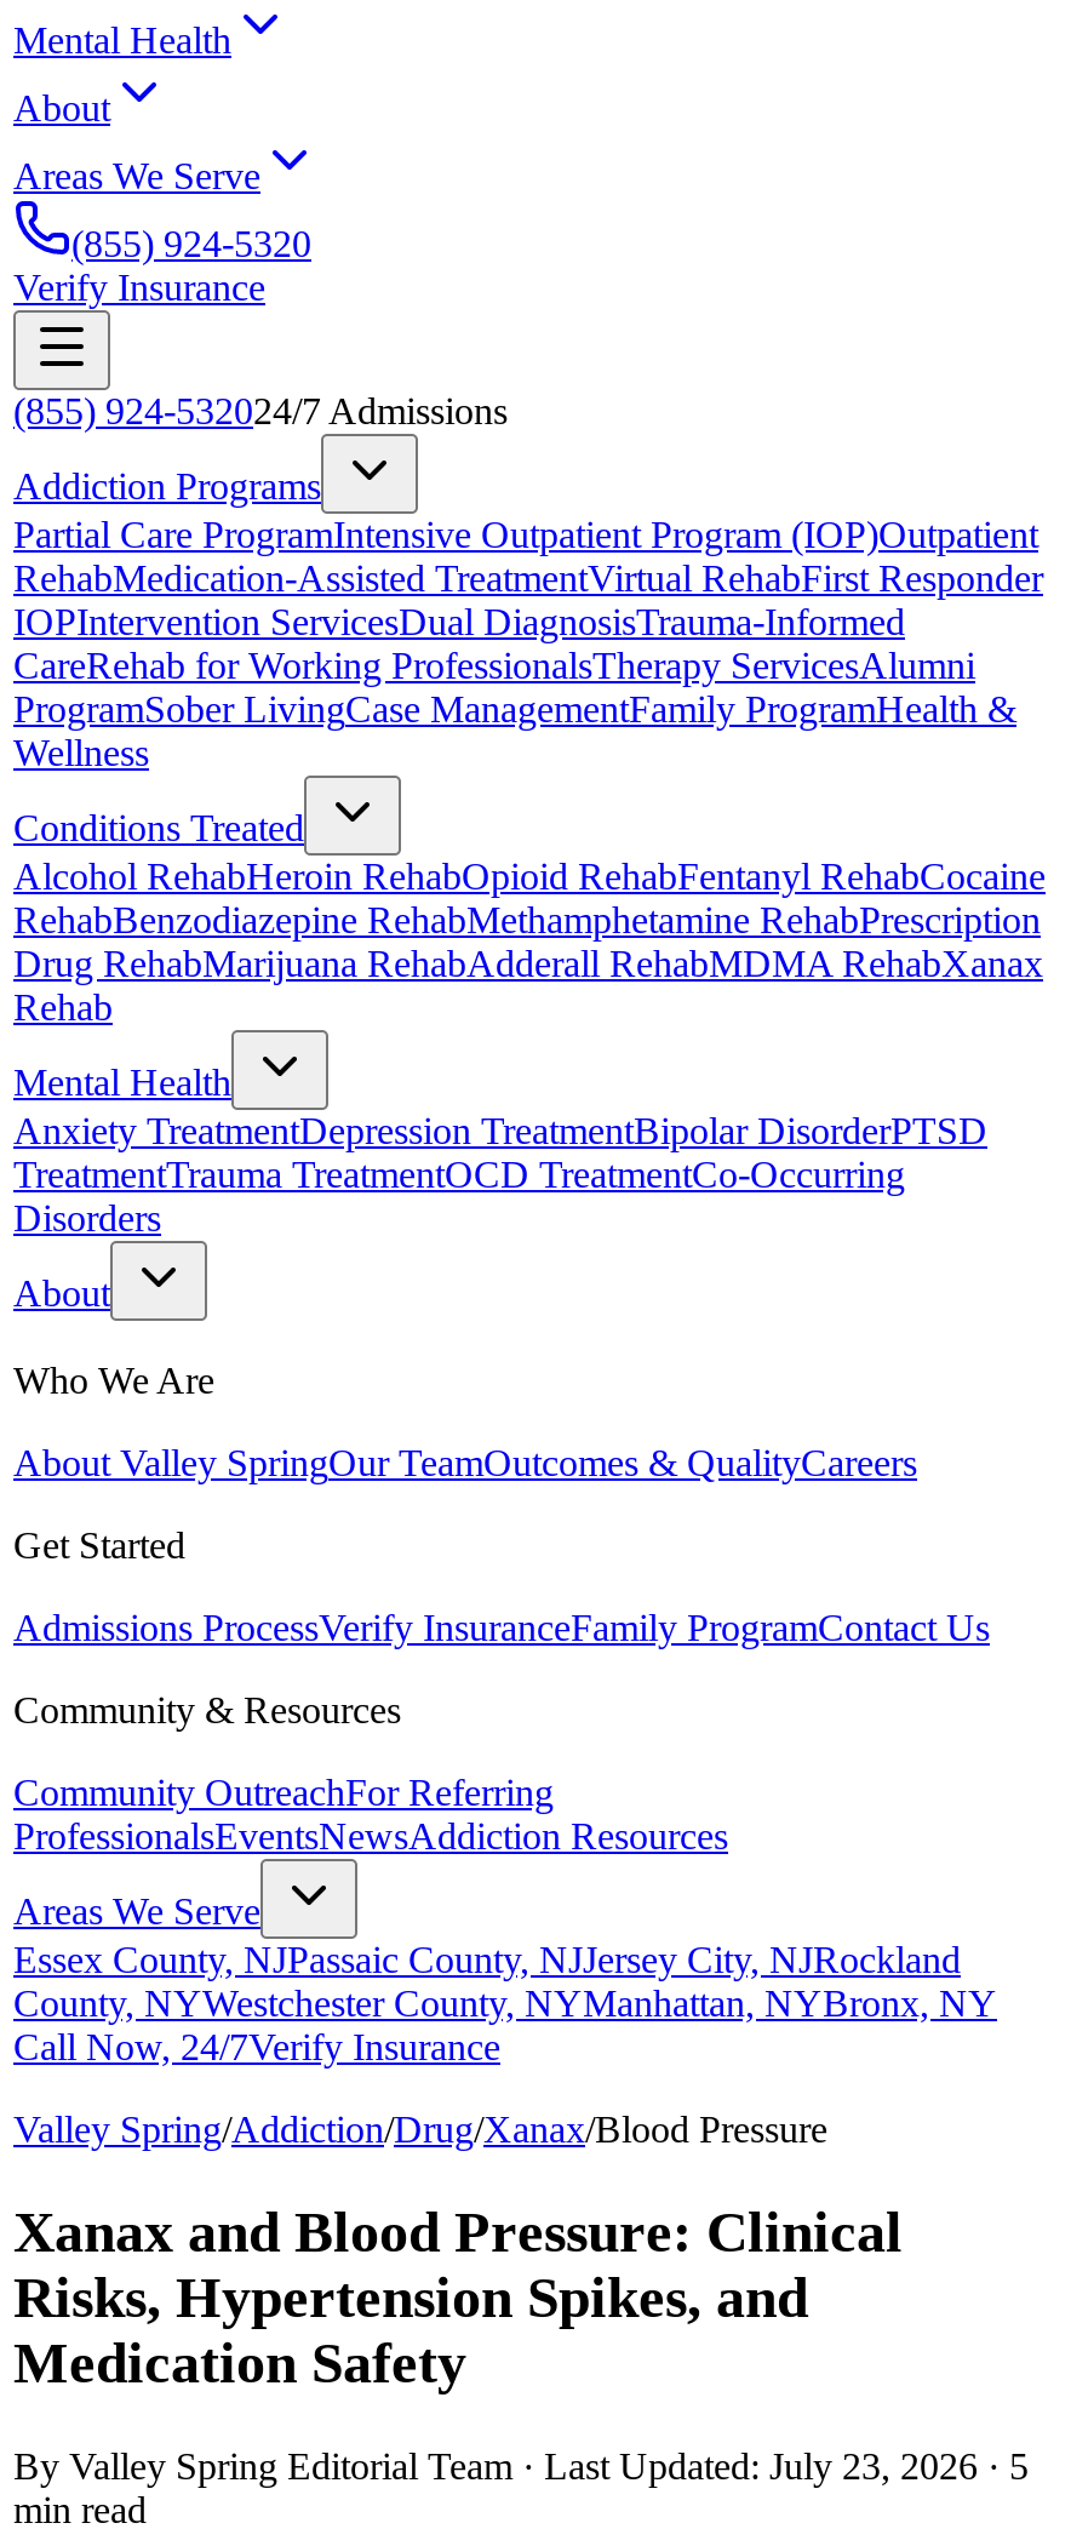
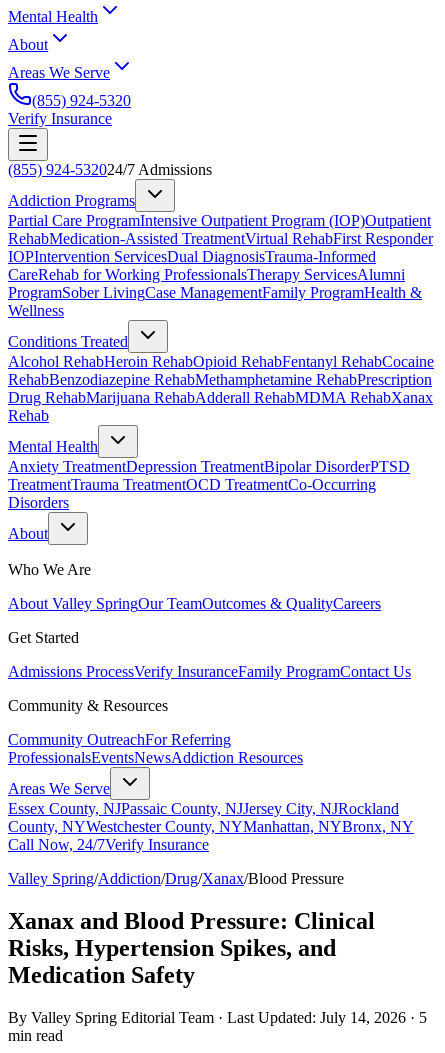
- By Valley Spring Editorial Team · Last Updated: July 23, 2026 · 5
+ By Valley Spring Editorial Team · Last Updated: July 14, 2026 · 5
